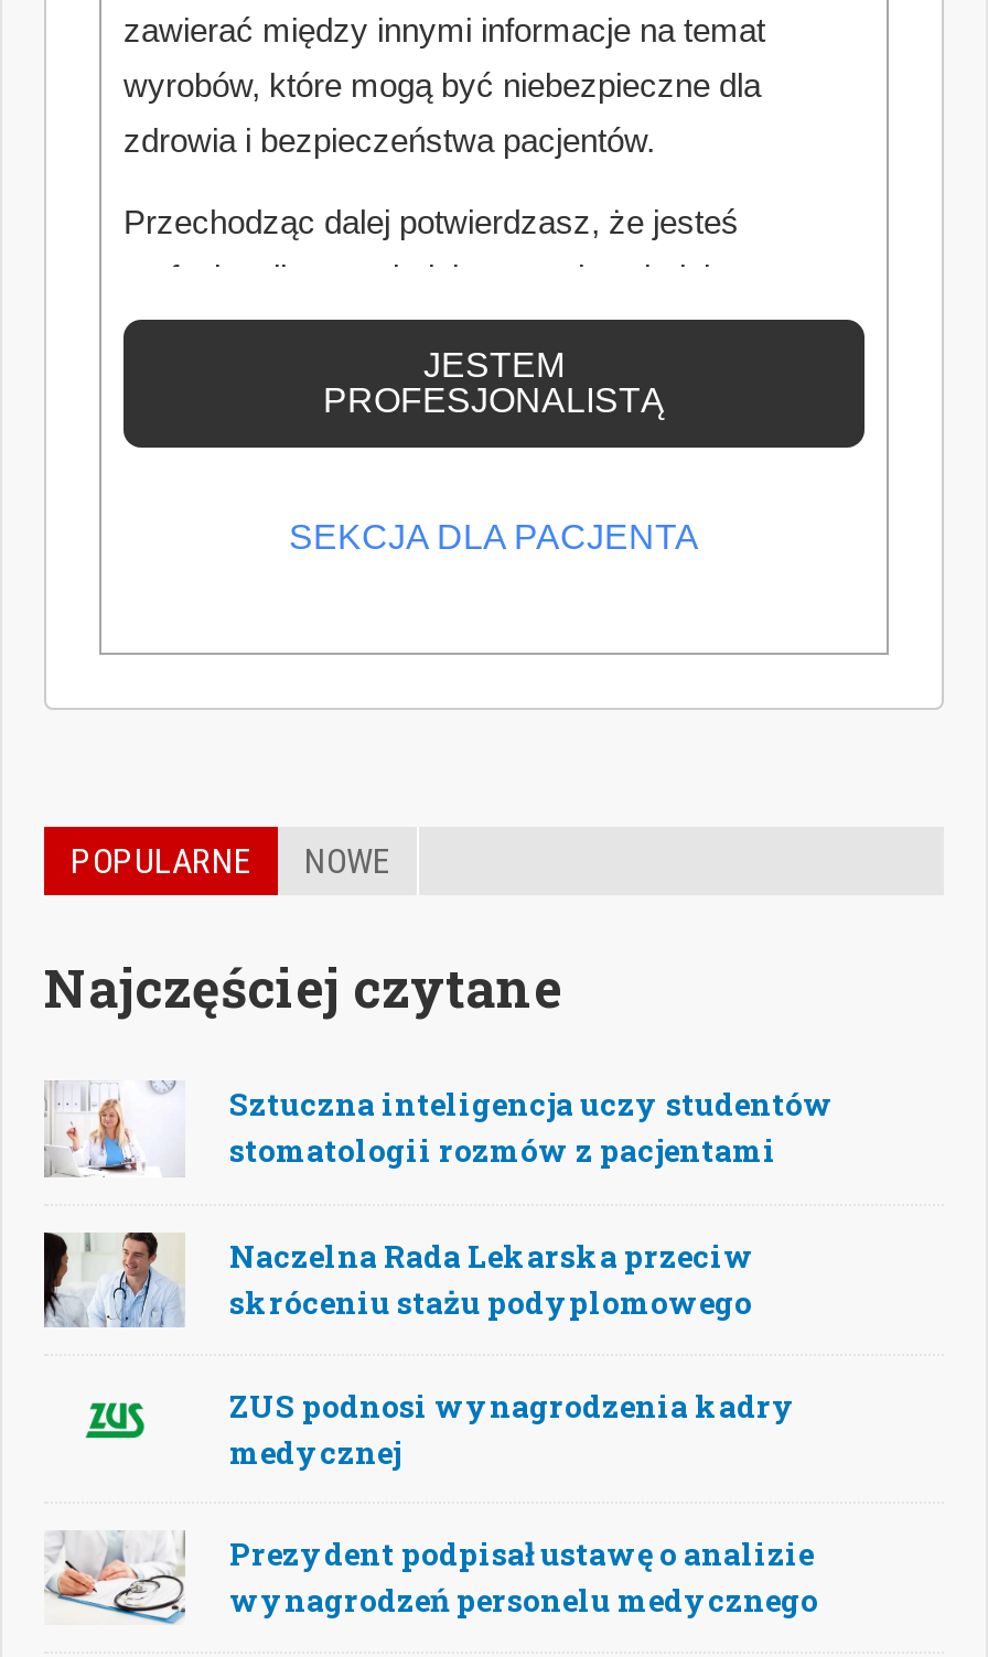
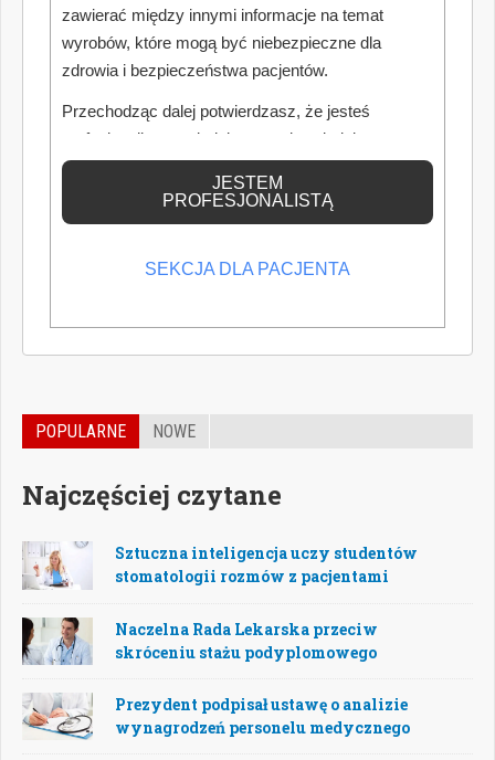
- [image]
- ZUS podnosi wynagrodzenia kadry
- medycznej
